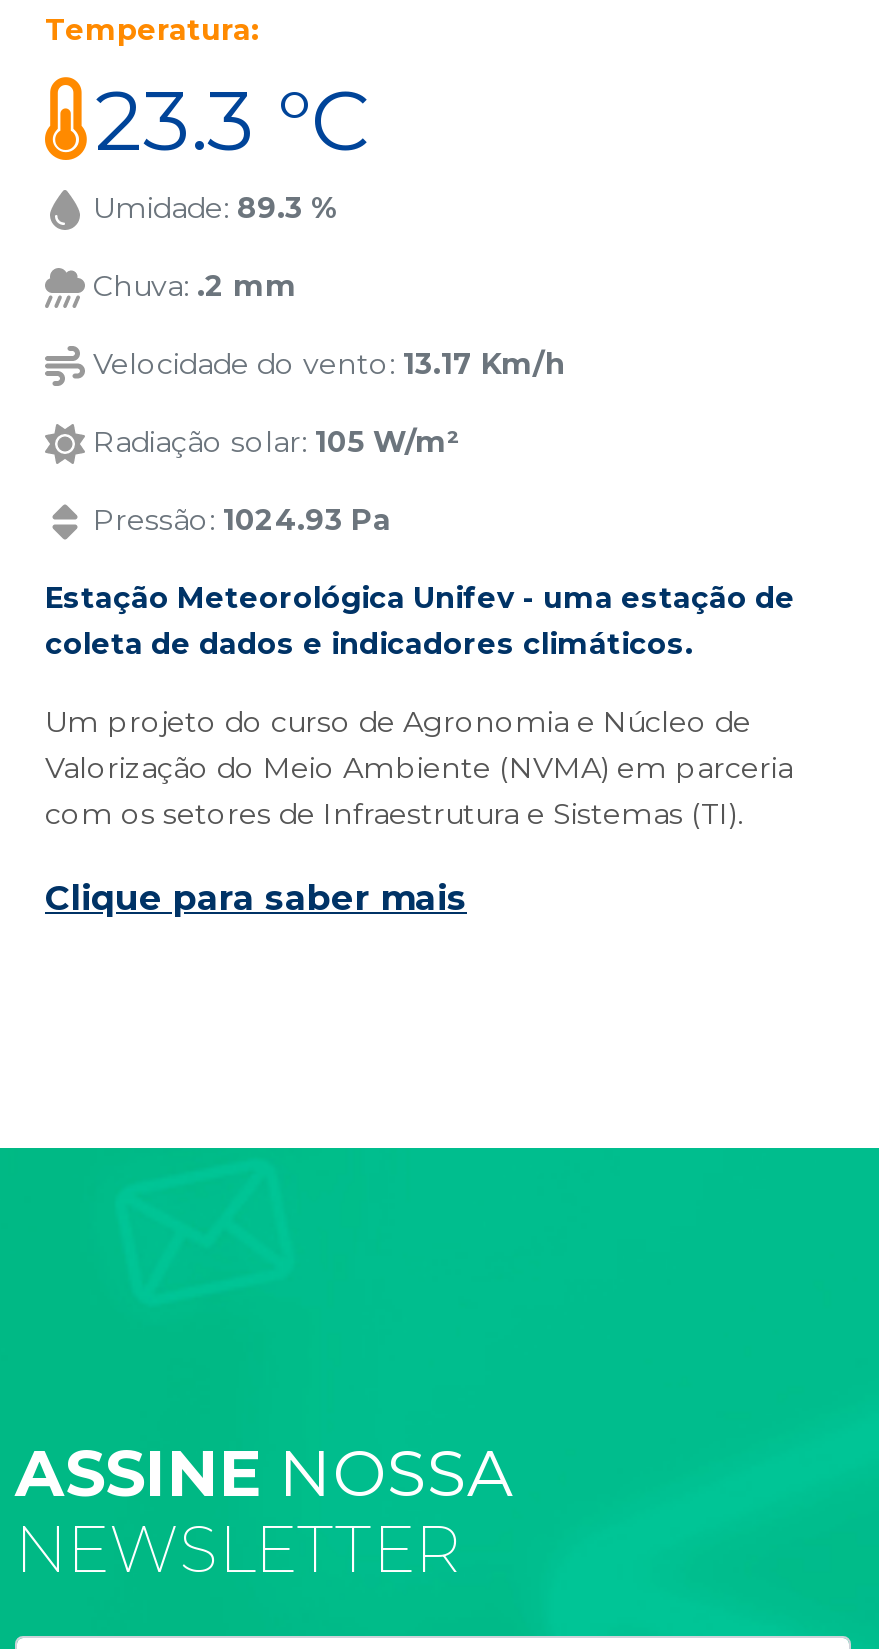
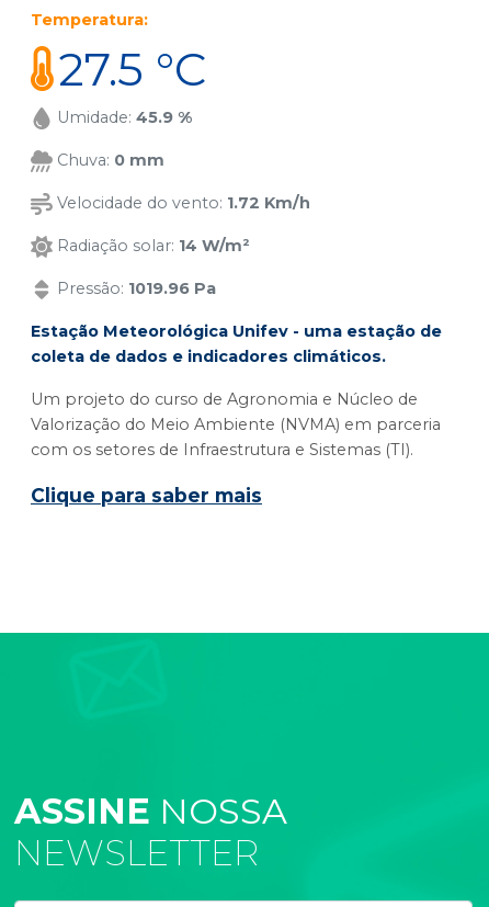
- 23.3 °C
+ 27.5 °C

- Umidade: 89.3 %
+ Umidade: 45.9 %

- Chuva: .2 mm
+ Chuva: 0 mm

- Velocidade do vento: 13.17 Km/h
+ Velocidade do vento: 1.72 Km/h

- Radiação solar: 105 W/m²
+ Radiação solar: 14 W/m²

- Pressão: 1024.93 Pa
+ Pressão: 1019.96 Pa
